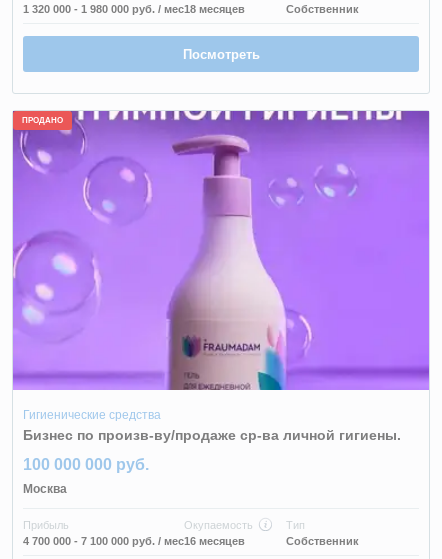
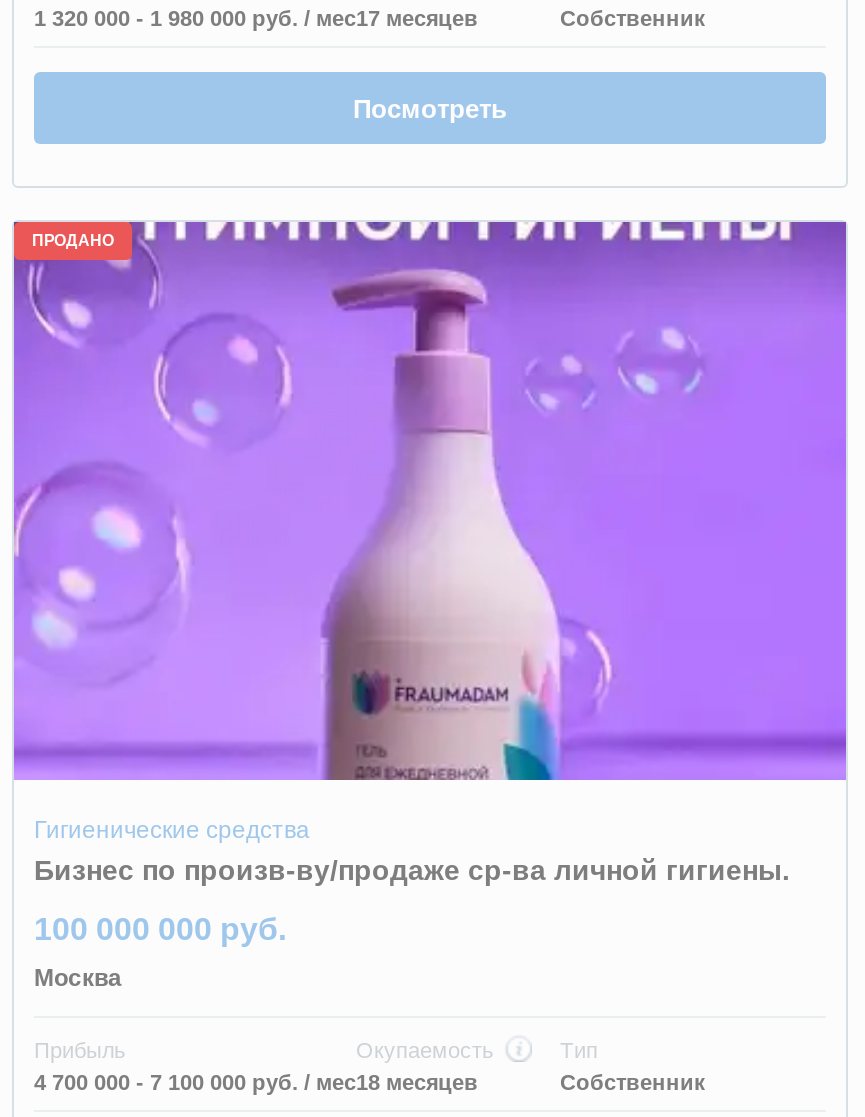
- 1 320 000 - 1 980 000 руб. / мес 18 месяцев
+ 1 320 000 - 1 980 000 руб. / мес 17 месяцев

- 4 700 000 - 7 100 000 руб. / мес 16 месяцев
+ 4 700 000 - 7 100 000 руб. / мес 18 месяцев
